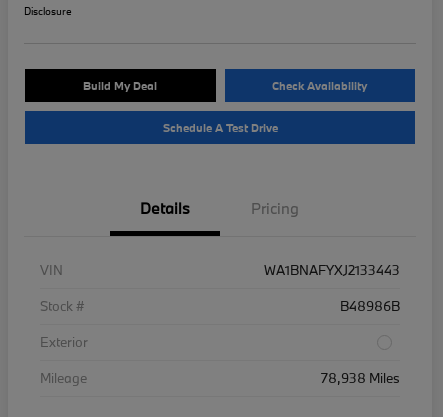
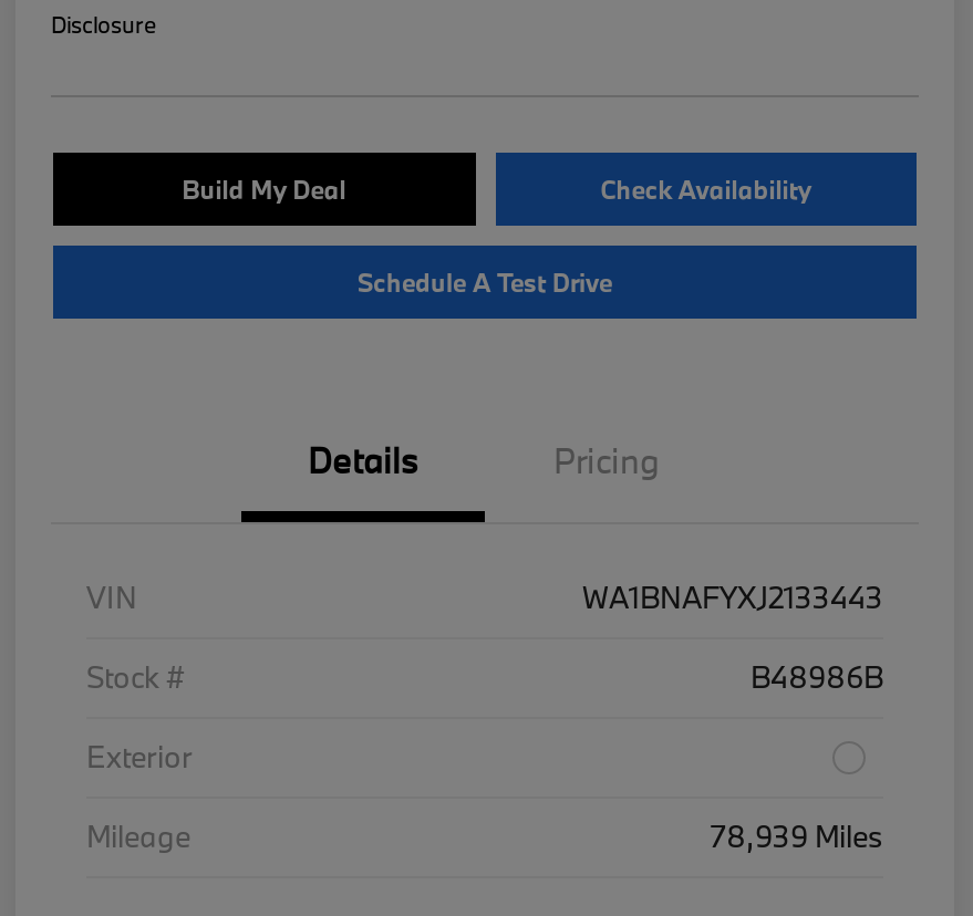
- 78,938 Miles
+ 78,939 Miles
